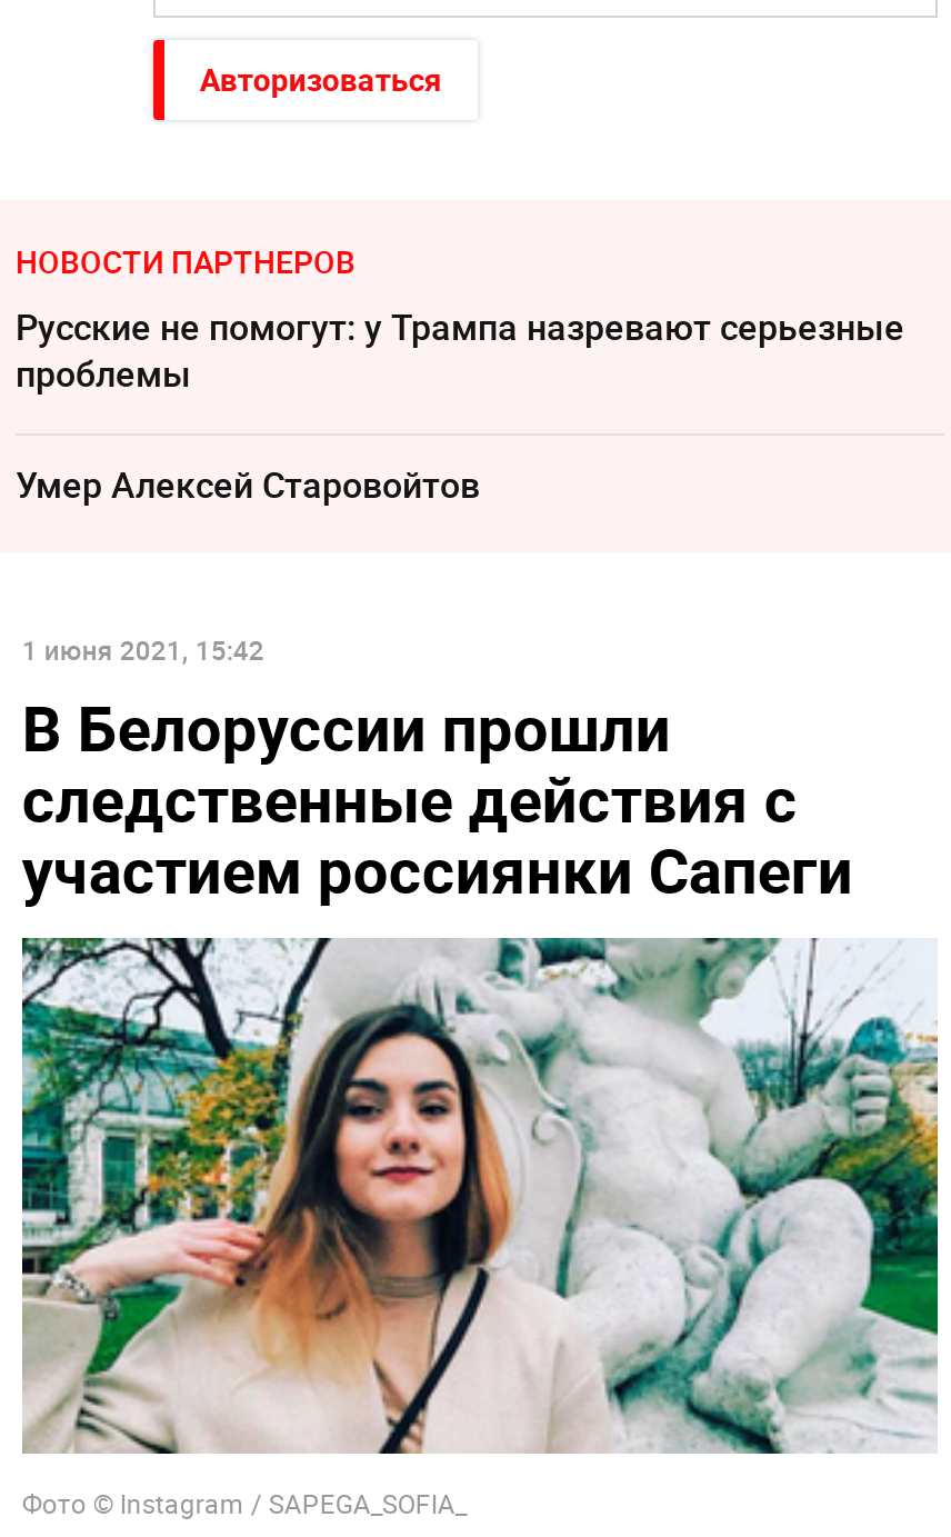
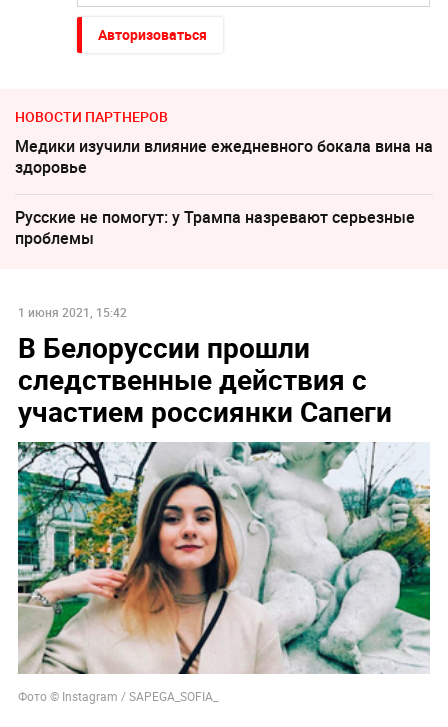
+ Медики изучили влияние ежедневного бокала вина на
+ здоровье

moved down: Русские не помогут: у Трампа назревают серьезные | проблемы

- Умер Алексeй Старовойтов
